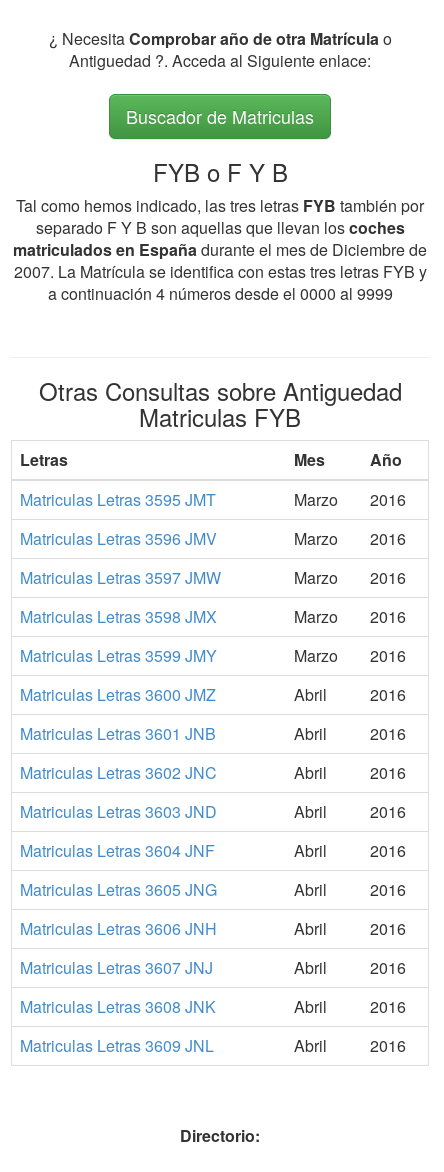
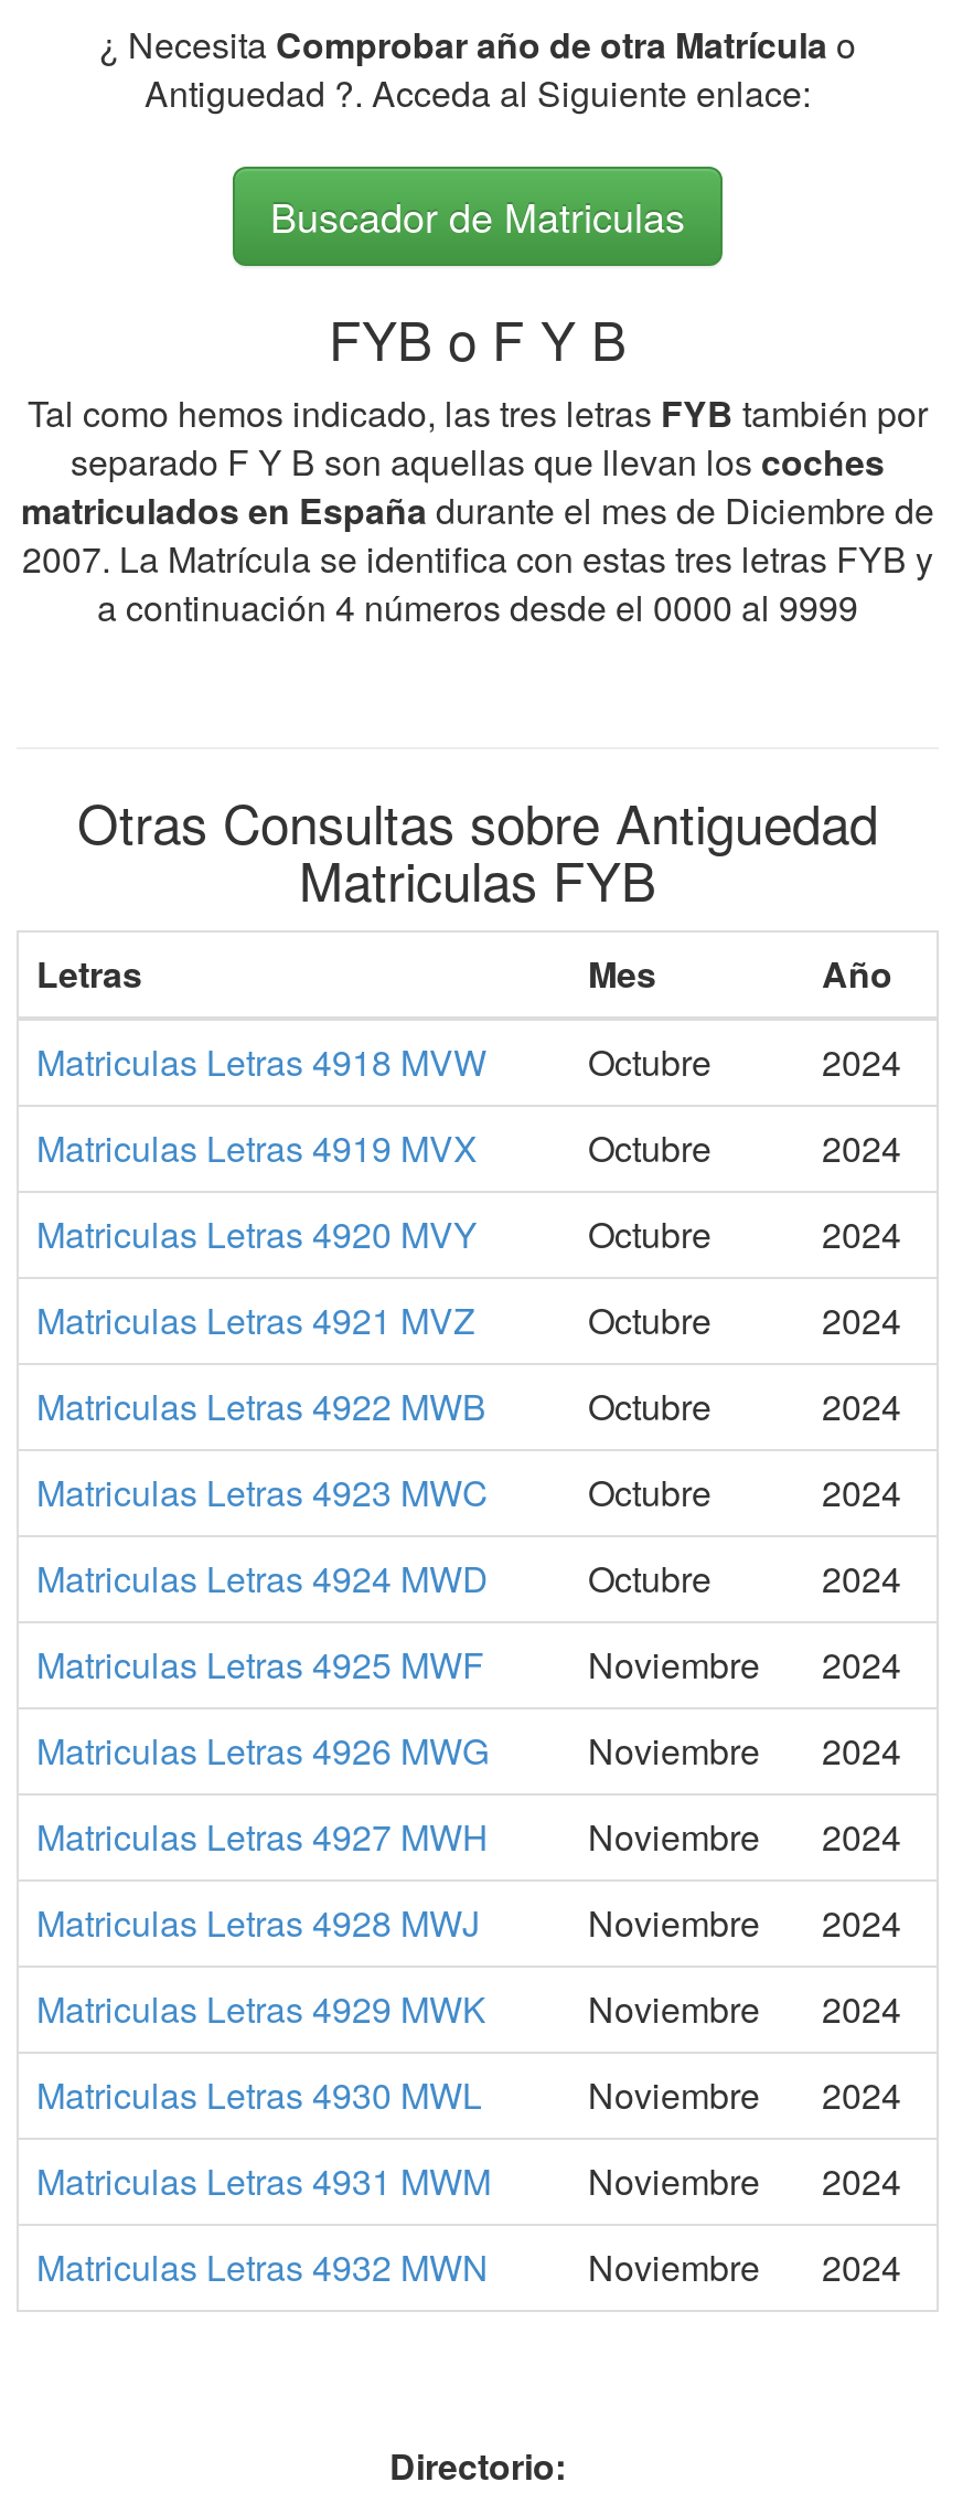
- Matriculas Letras 3595 JMT
- Marzo
- 2016
+ Matriculas Letras 4918 MVW
+ Octubre
+ 2024

- Matriculas Letras 3596 JMV
- Marzo
- 2016
+ Matriculas Letras 4919 MVX
+ Octubre
+ 2024

- Matriculas Letras 3597 JMW
- Marzo
- 2016
+ Matriculas Letras 4920 MVY
+ Octubre
+ 2024

- Matriculas Letras 3598 JMX
- Marzo
- 2016
+ Matriculas Letras 4921 MVZ
+ Octubre
+ 2024

- Matriculas Letras 3599 JMY
- Marzo
- 2016
+ Matriculas Letras 4922 MWB
+ Octubre
+ 2024

- Matriculas Letras 3600 JMZ
- Abril
- 2016
+ Matriculas Letras 4923 MWC
+ Octubre
+ 2024

- Matriculas Letras 3601 JNB
- Abril
- 2016
+ Matriculas Letras 4924 MWD
+ Octubre
+ 2024

- Matriculas Letras 3602 JNC
- Abril
- 2016
+ Matriculas Letras 4925 MWF
+ Noviembre
+ 2024

- Matriculas Letras 3603 JND
- Abril
- 2016
+ Matriculas Letras 4926 MWG
+ Noviembre
+ 2024

- Matriculas Letras 3604 JNF
- Abril
- 2016
+ Matriculas Letras 4927 MWH
+ Noviembre
+ 2024

- Matriculas Letras 3605 JNG
- Abril
- 2016
+ Matriculas Letras 4928 MWJ
+ Noviembre
+ 2024

- Matriculas Letras 3606 JNH
- Abril
- 2016
+ Matriculas Letras 4929 MWK
+ Noviembre
+ 2024

- Matriculas Letras 3607 JNJ
- Abril
- 2016
+ Matriculas Letras 4930 MWL
+ Noviembre
+ 2024

- Matriculas Letras 3608 JNK
- Abril
- 2016
+ Matriculas Letras 4931 MWM
+ Noviembre
+ 2024

- Matriculas Letras 3609 JNL
- Abril
- 2016
+ Matriculas Letras 4932 MWN
+ Noviembre
+ 2024
